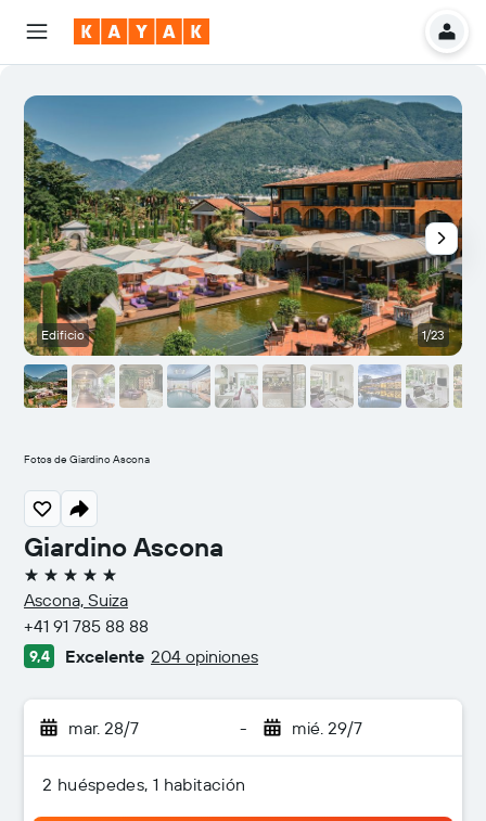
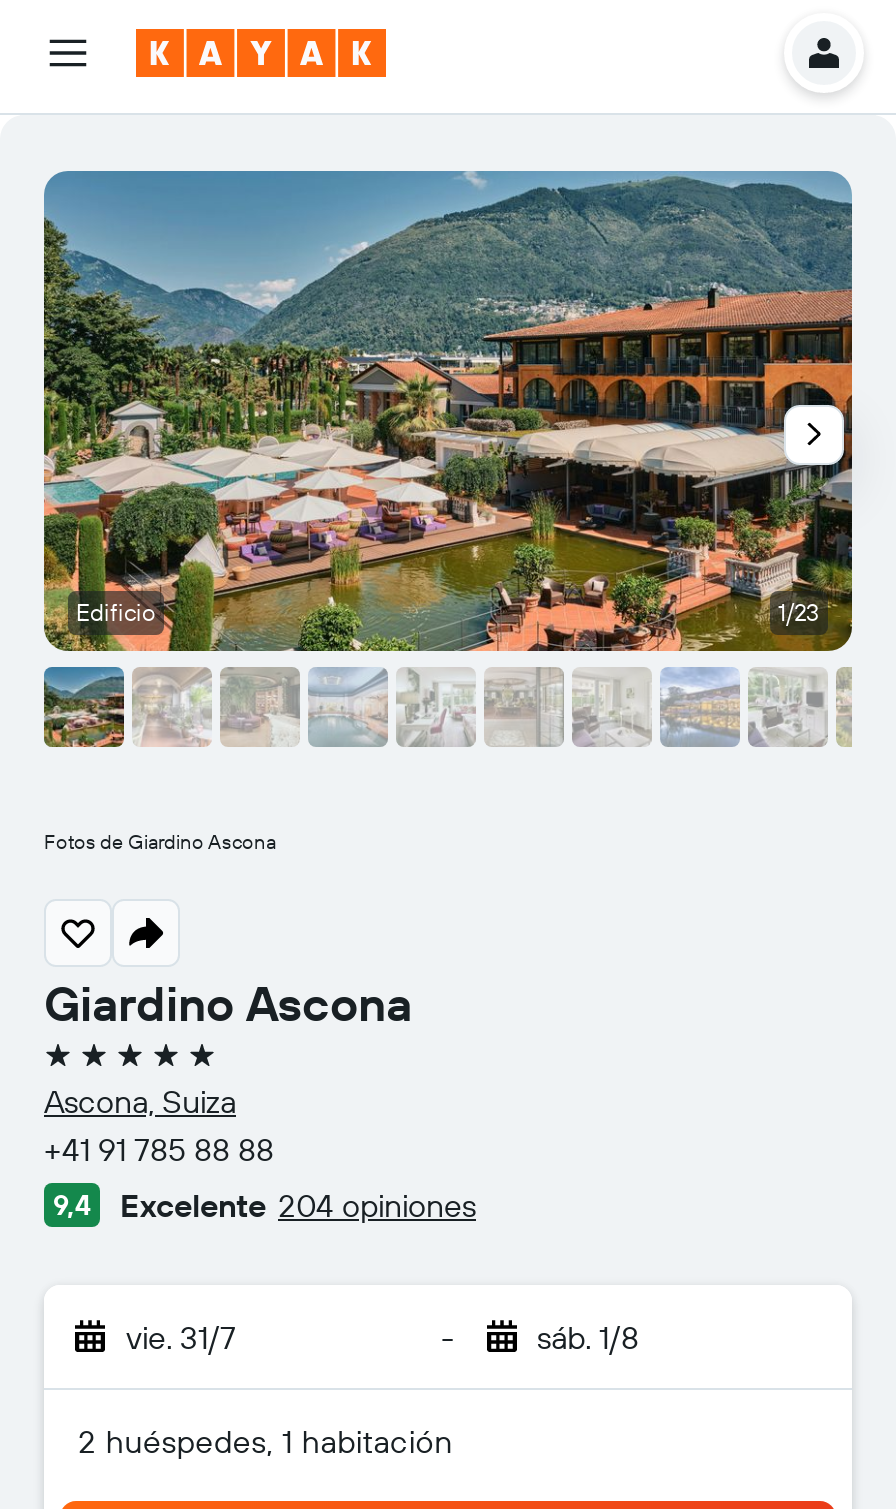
- mar. 28/7
+ vie. 31/7

- mié. 29/7
+ sáb. 1/8
